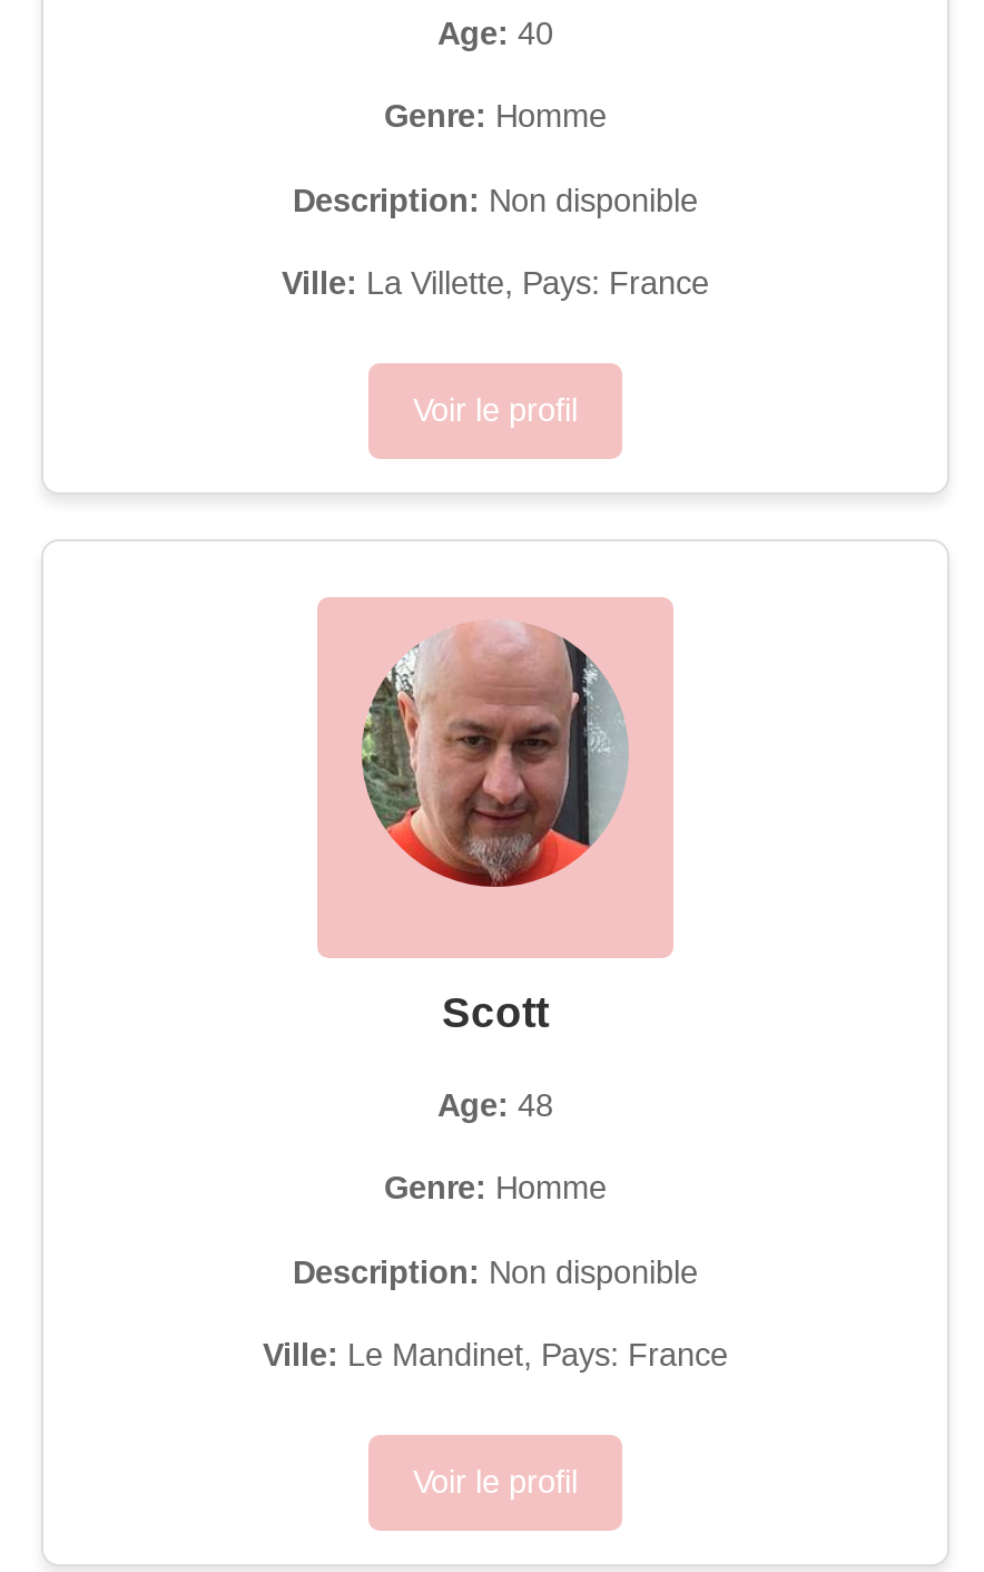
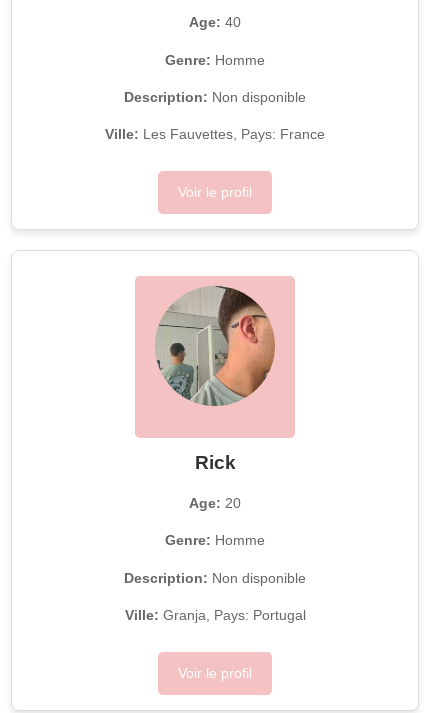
- Ville: La Villette, Pays: France
+ Ville: Les Fauvettes, Pays: France

- [image]
+ [image]

- Scott
+ Rick

- Age: 48
+ Age: 20

- Ville: Le Mandinet, Pays: France
+ Ville: Granja, Pays: Portugal
